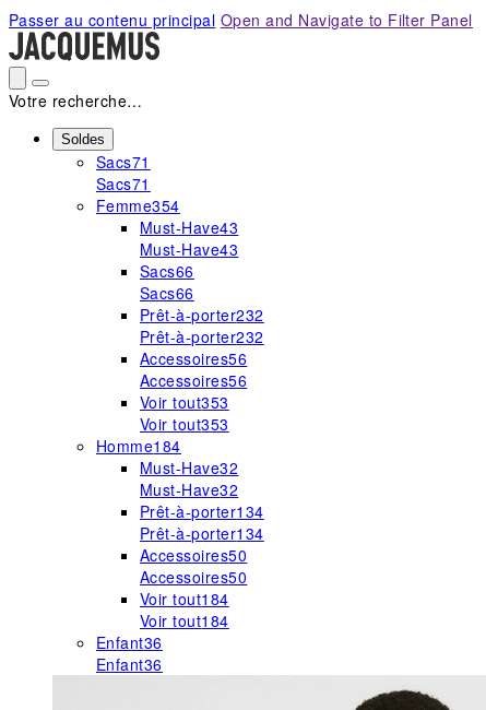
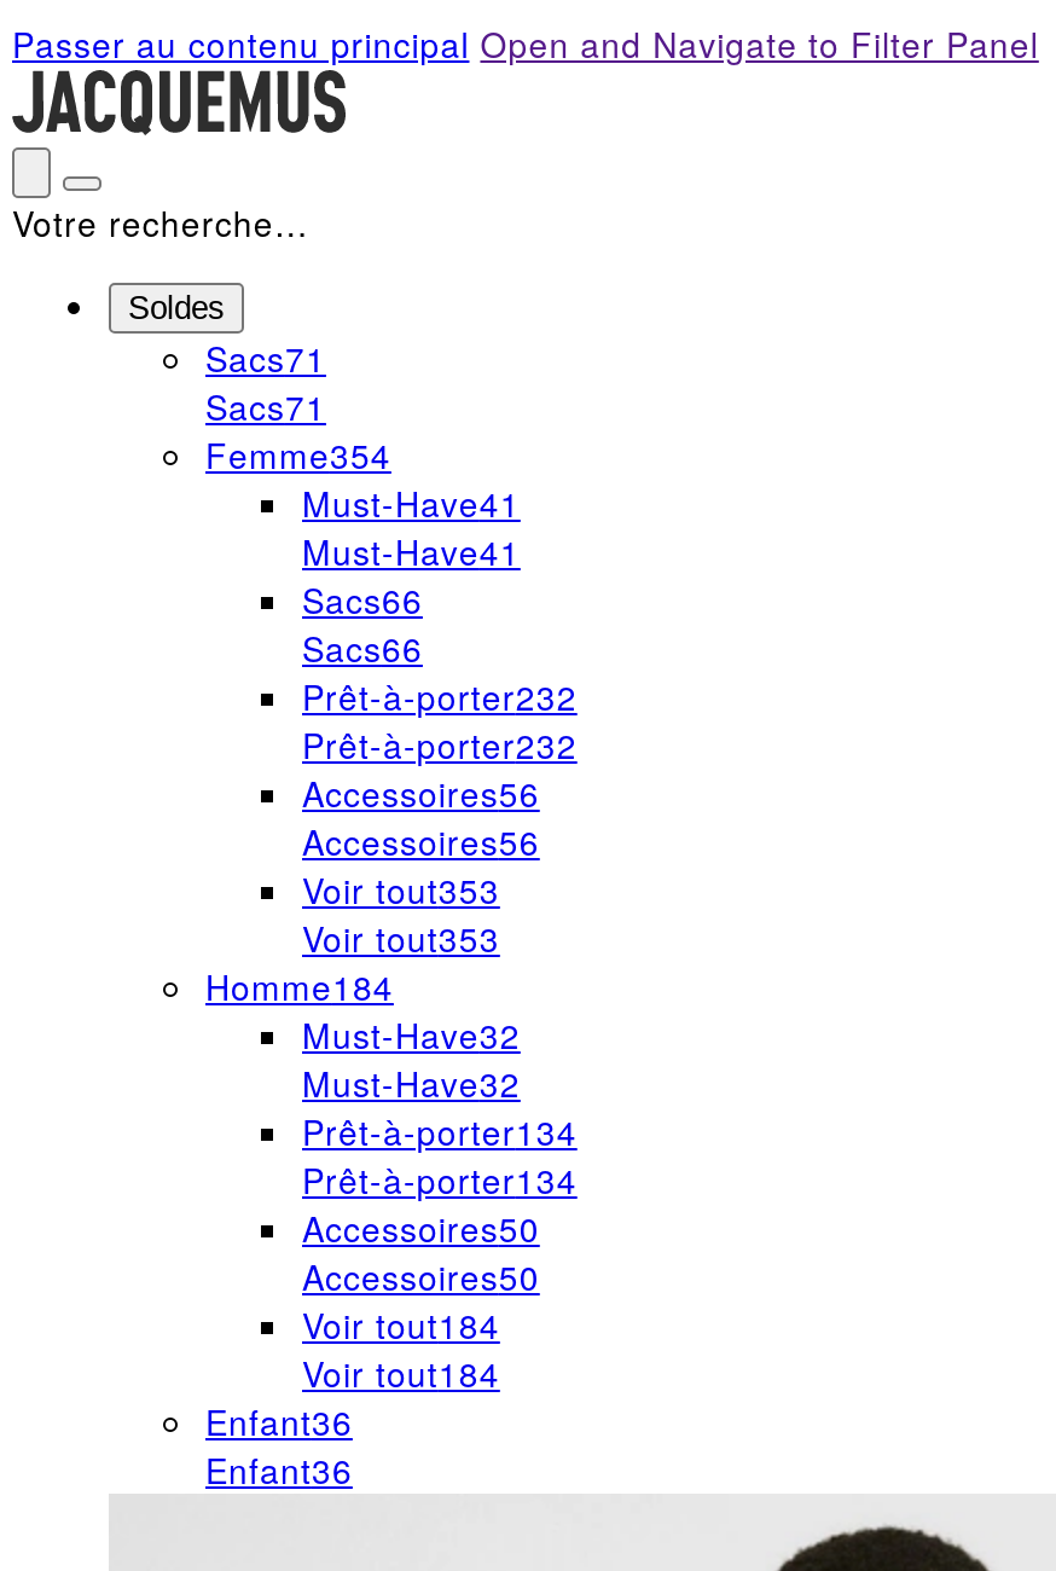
- Must-Have43
+ Must-Have41

- Must-Have43
+ Must-Have41
